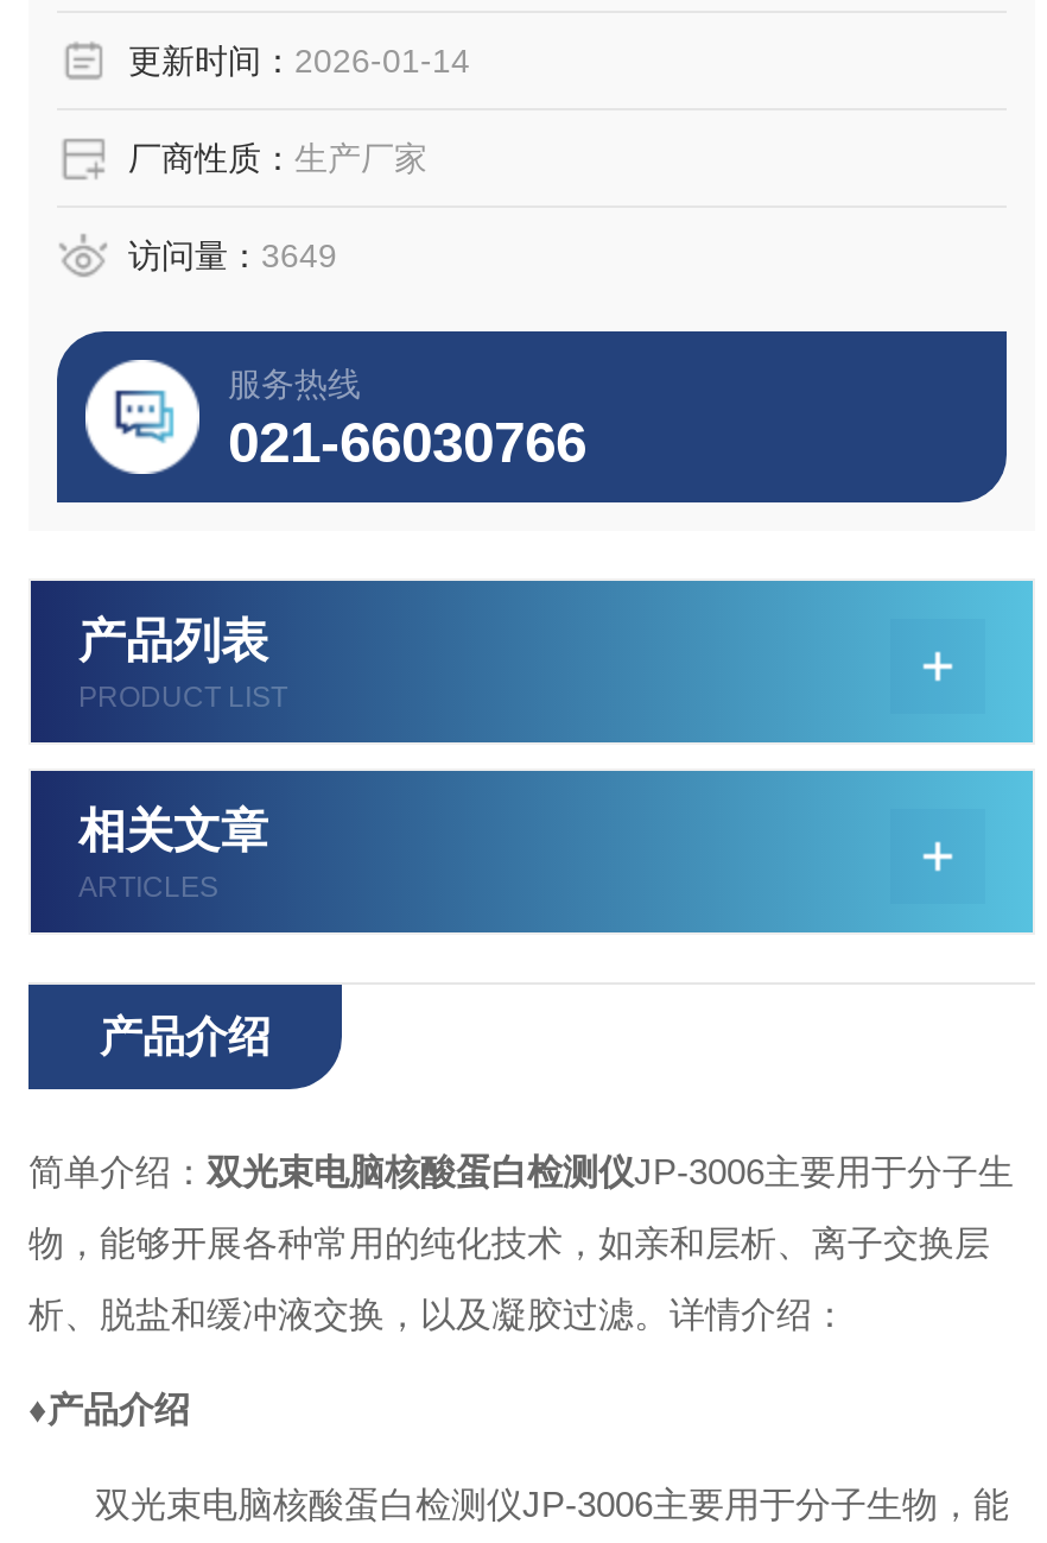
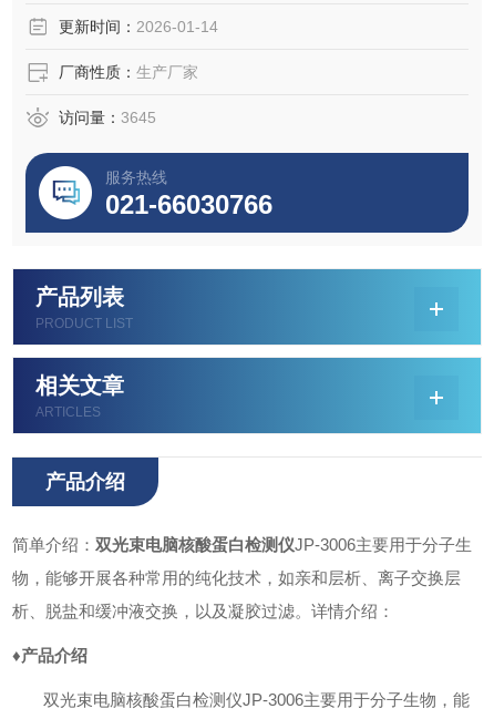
- 访问量：3649
+ 访问量：3645
